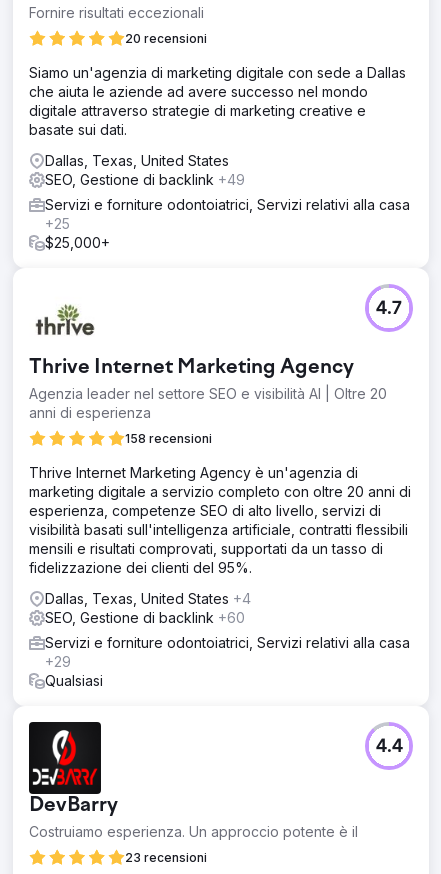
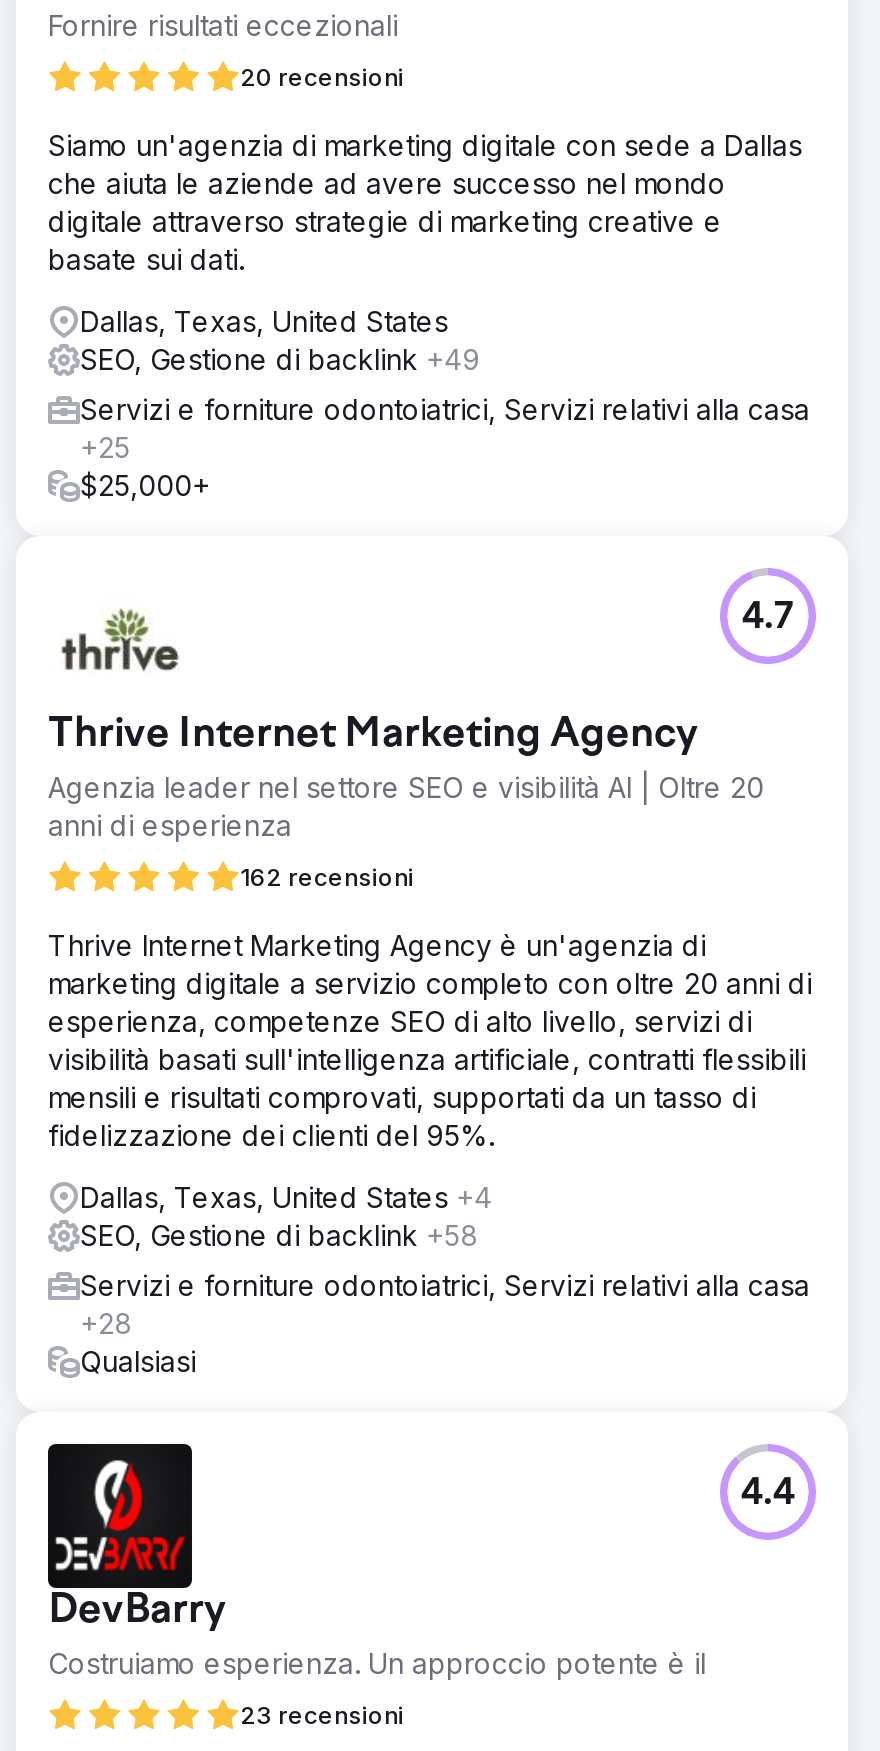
- 158 recensioni
+ 162 recensioni

- SEO, Gestione di backlink +60
+ SEO, Gestione di backlink +58

- +29
+ +28
